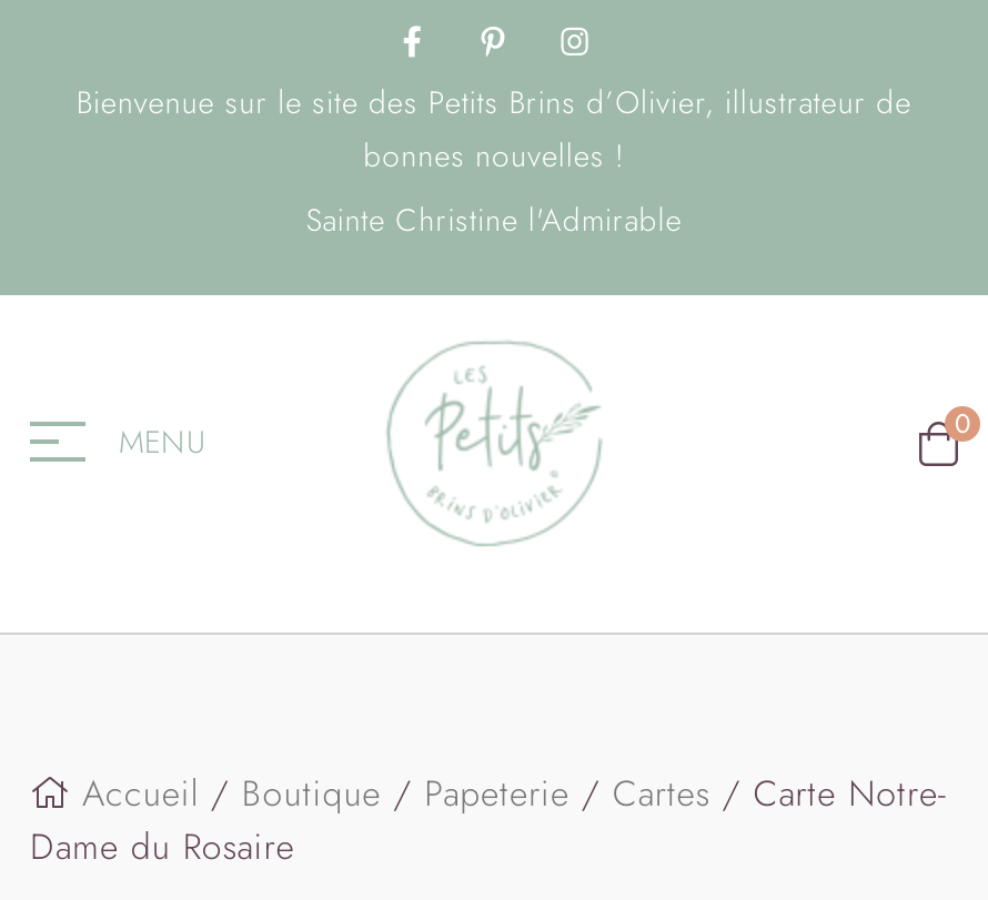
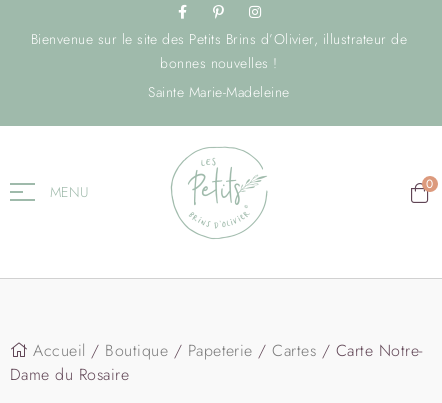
- Sainte Christine l'Admirable
+ Sainte Marie-Madeleine
